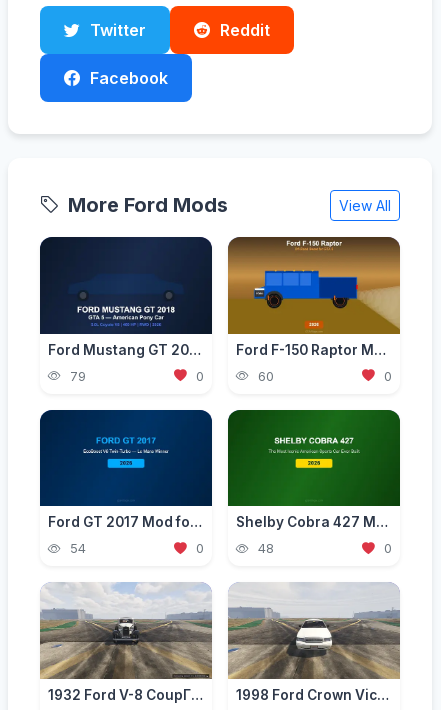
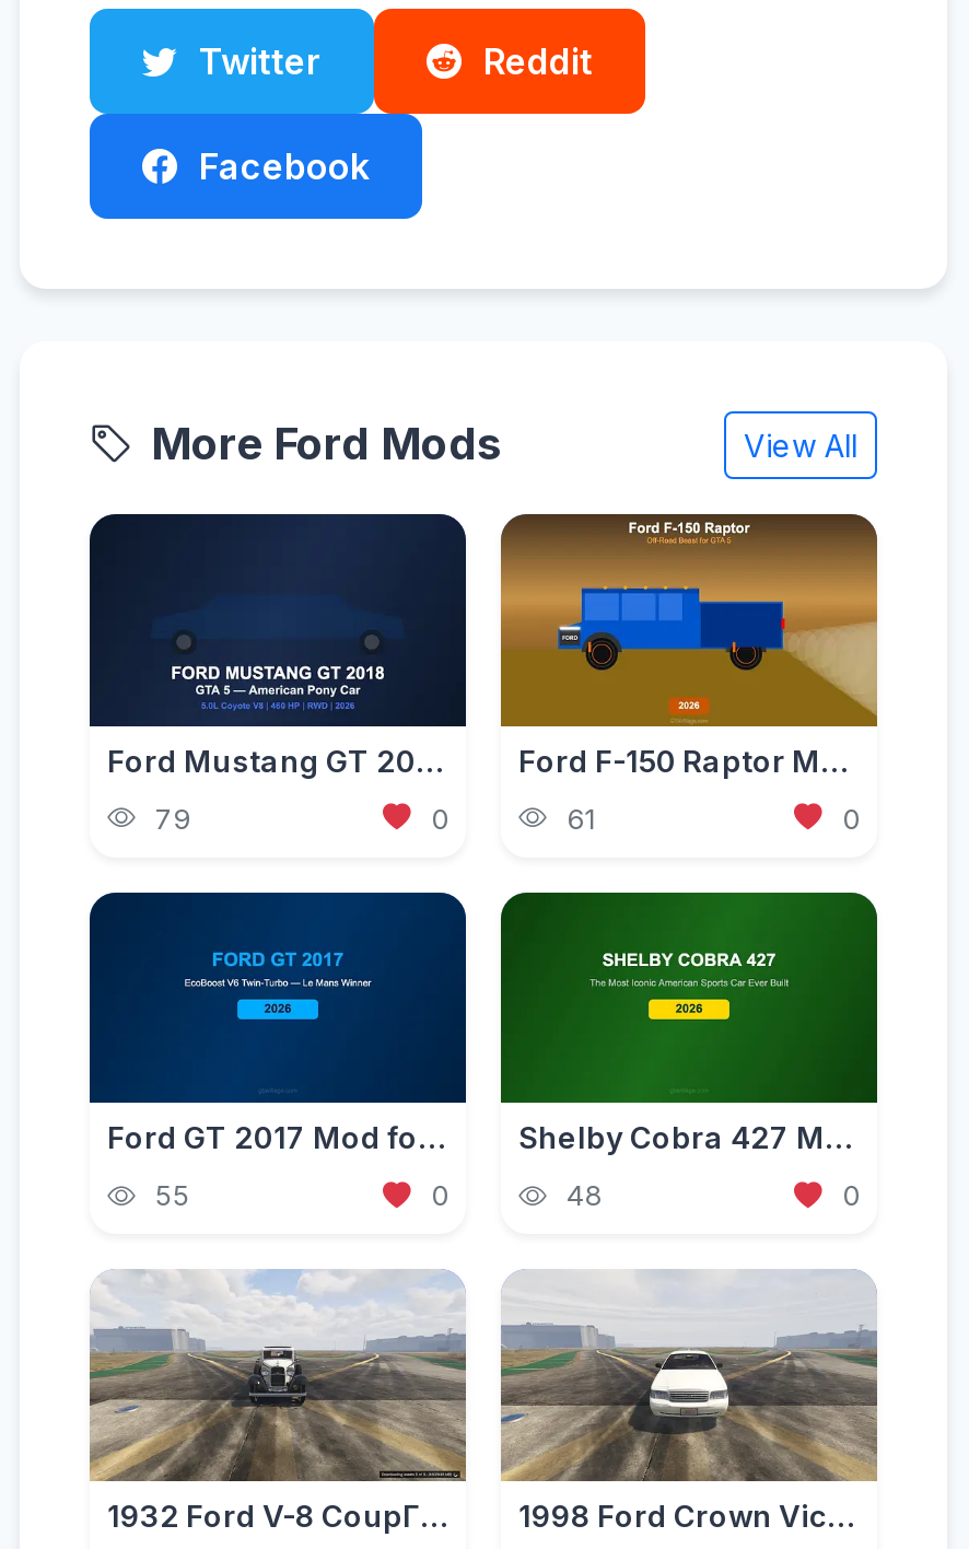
- 60
+ 61

- 54
+ 55
